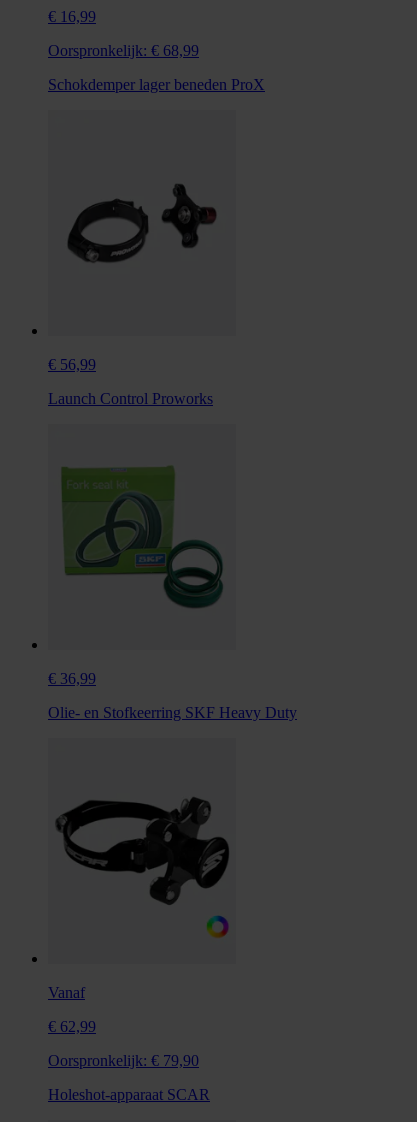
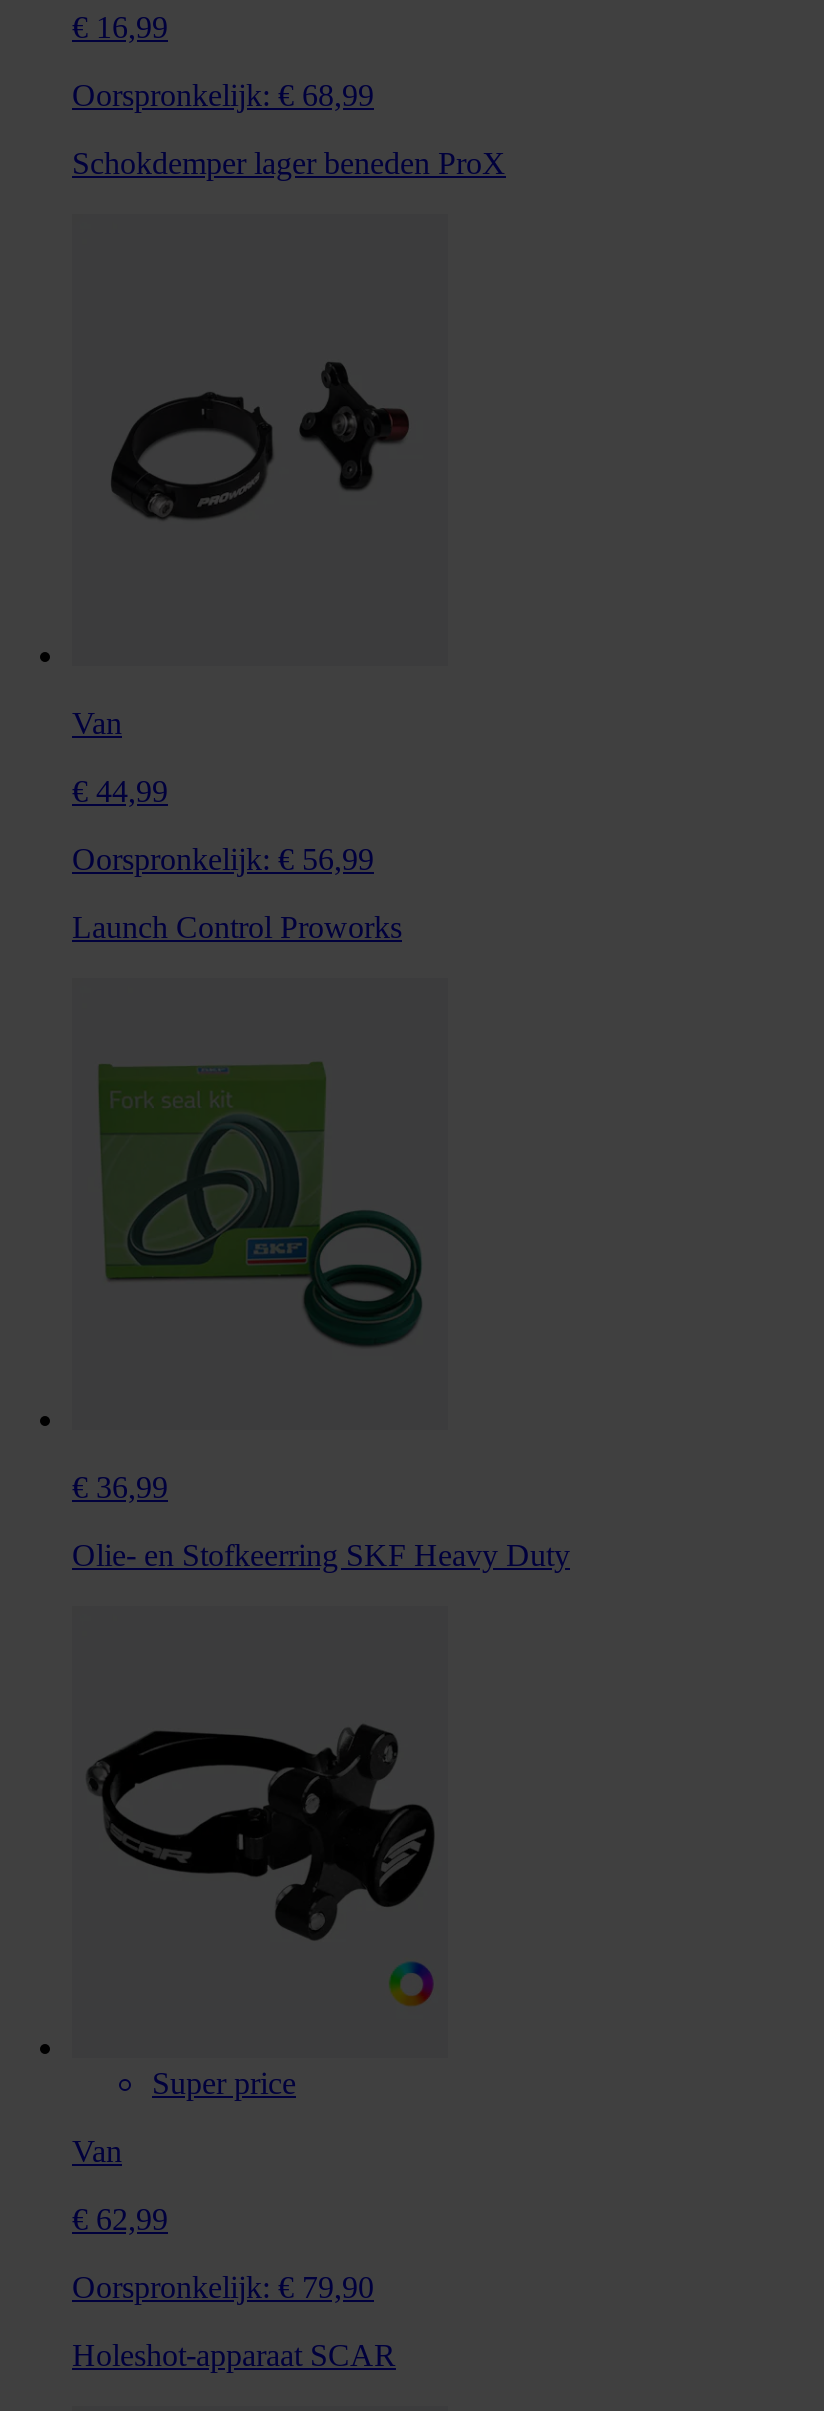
- € 56,99
+ Van
+ € 44,99
+ Oorspronkelijk: € 56,99

- Vanaf
+ Super price
+ Van
